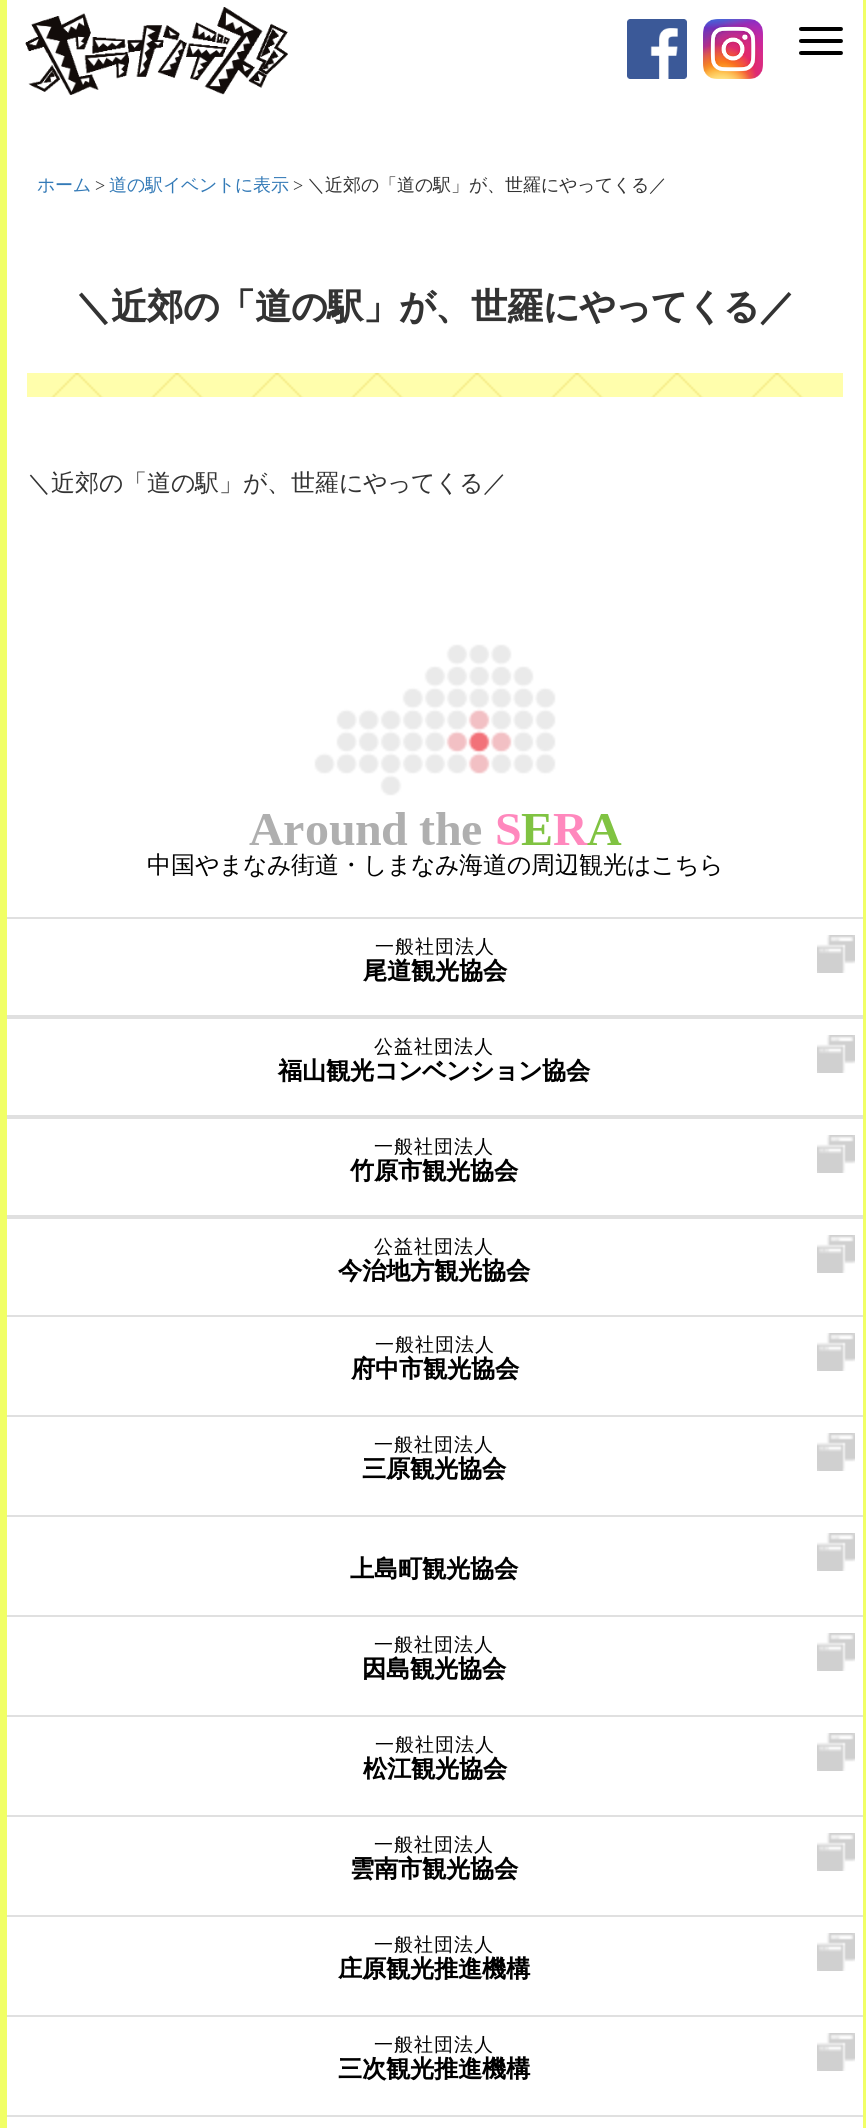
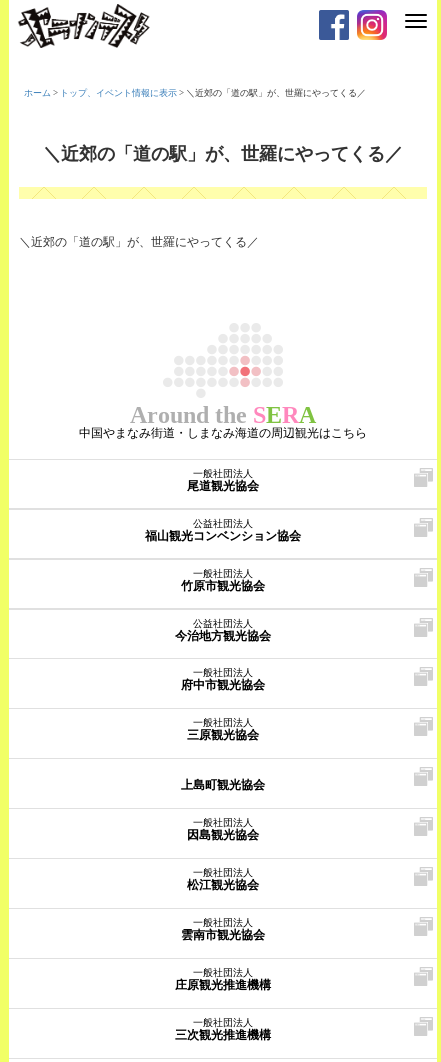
- ホーム>道の駅イベントに表示>＼近郊の「道の駅」が、世羅にやってくる／
+ ホーム>トップ、イベント情報に表示>＼近郊の「道の駅」が、世羅にやってくる／
